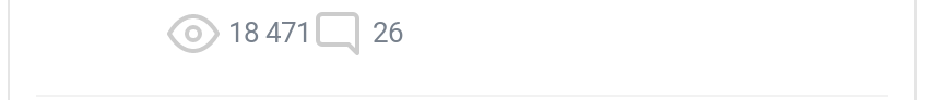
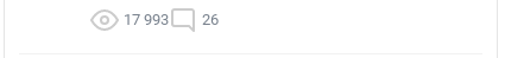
- 18 471 26
+ 17 993 26
